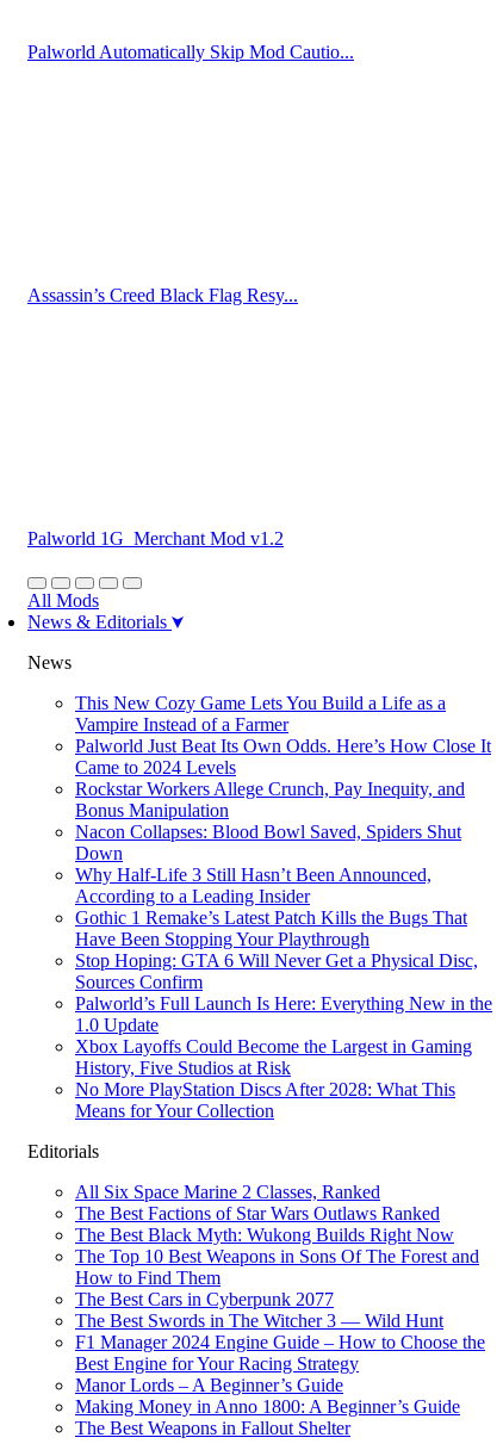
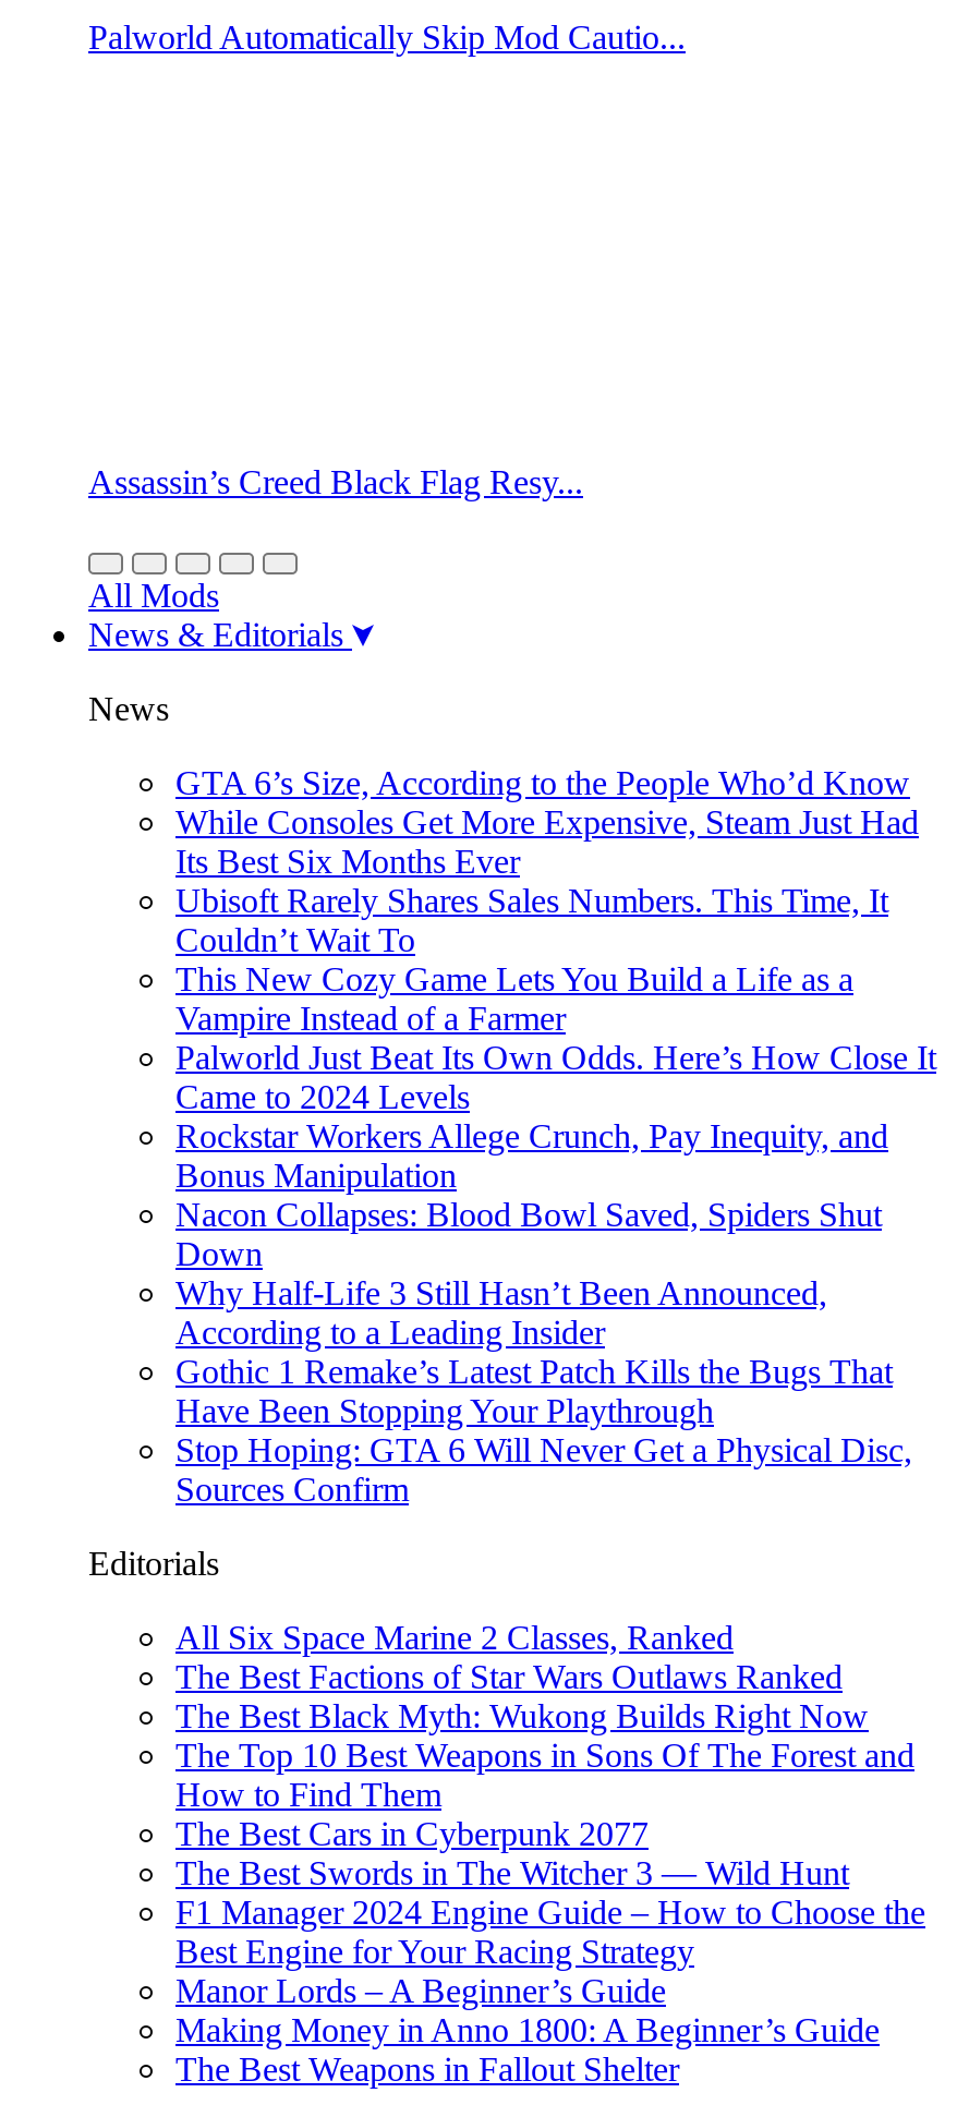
- Palworld 1G_Merchant Mod v1.2

+ GTA 6’s Size, According to the People Who’d Know
+ While Consoles Get More Expensive, Steam Just Had
+ Its Best Six Months Ever
+ Ubisoft Rarely Shares Sales Numbers. This Time, It
+ Couldn’t Wait To

- Palworld’s Full Launch Is Here: Everything New in the
- 1.0 Update
- Xbox Layoffs Could Become the Largest in Gaming
- History, Five Studios at Risk
- No More PlayStation Discs After 2028: What This
- Means for Your Collection
